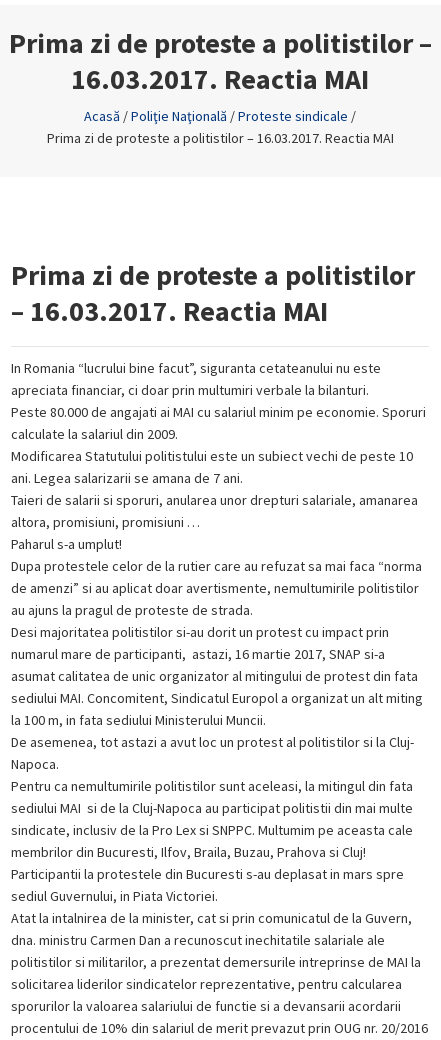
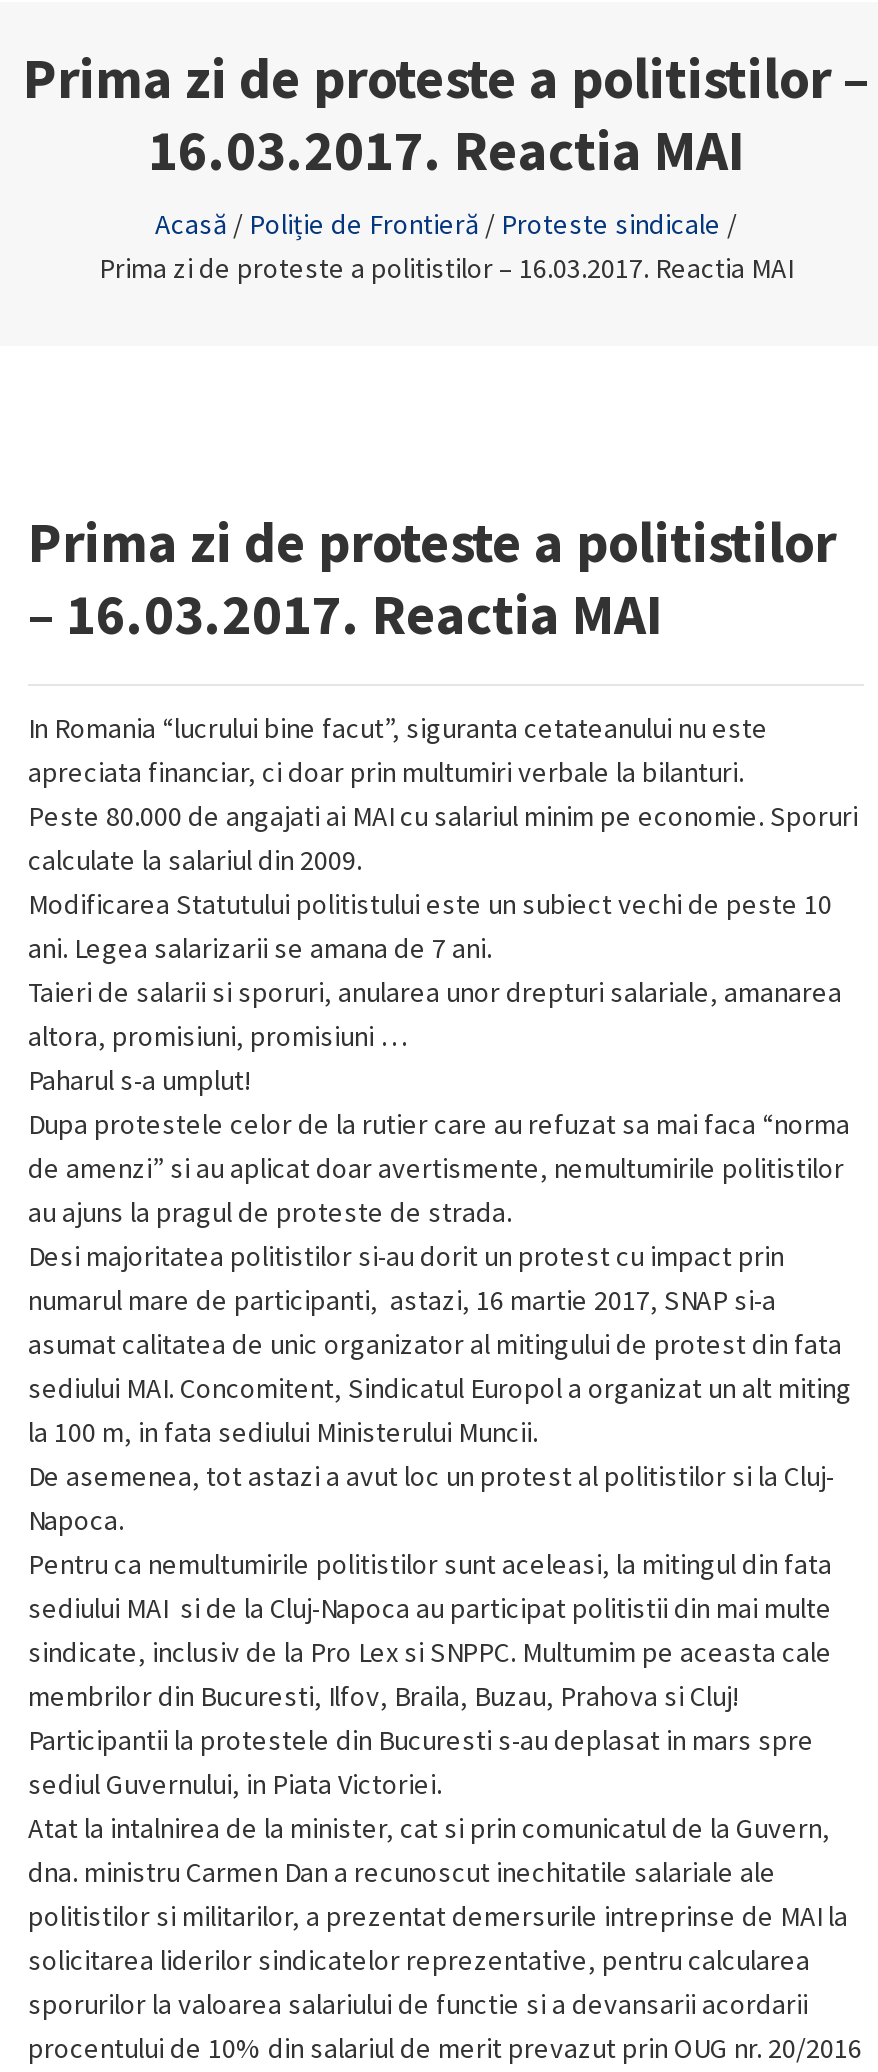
- Acasă / Poliţie Naţională / Proteste sindicale /
+ Acasă / Poliție de Frontieră / Proteste sindicale /
